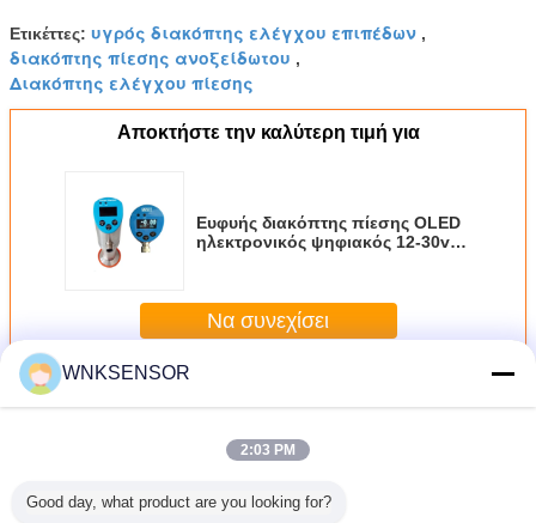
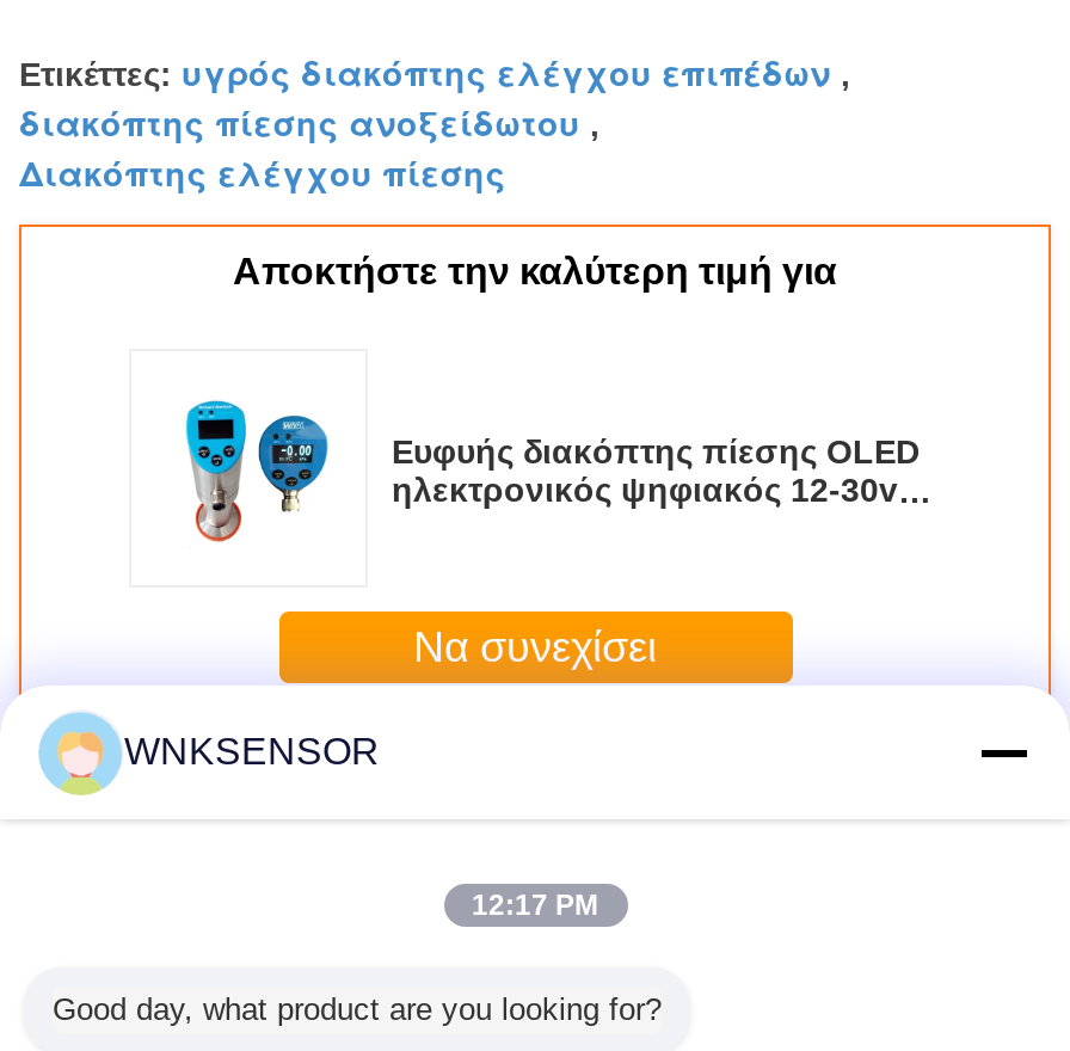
- 2:03 PM
+ 12:17 PM
